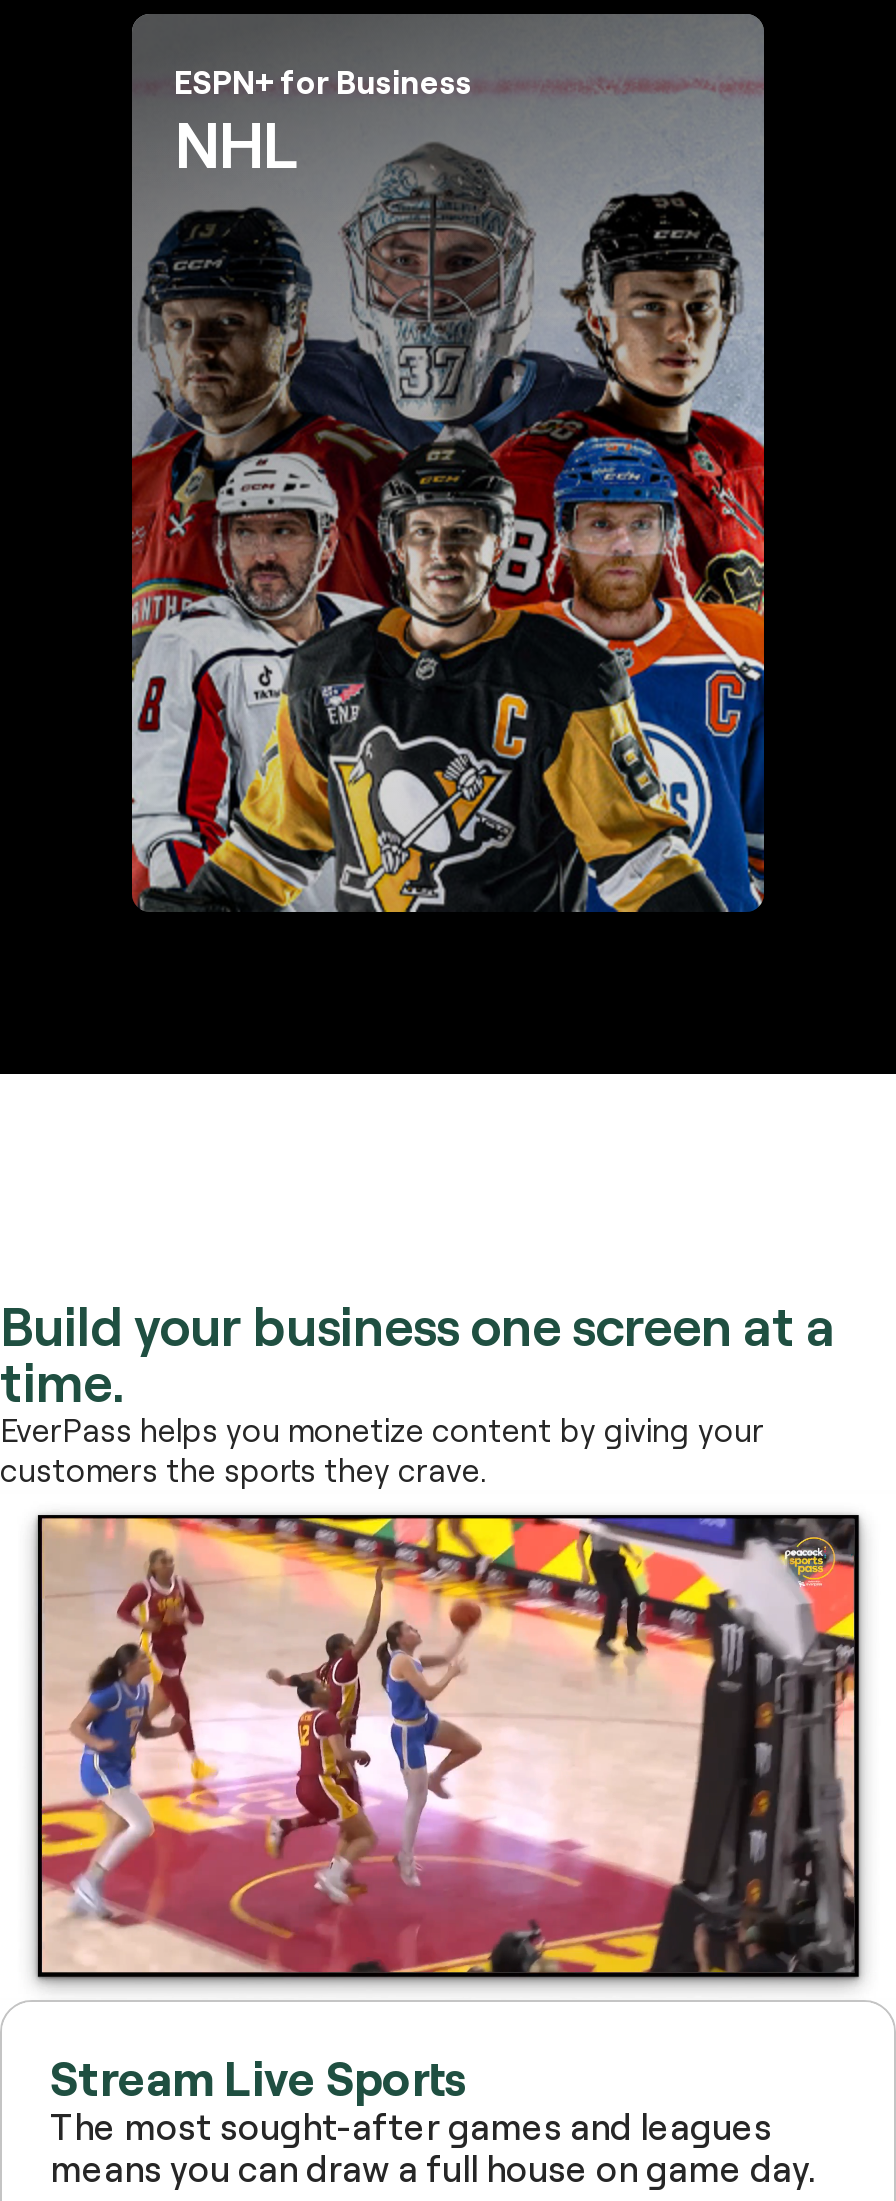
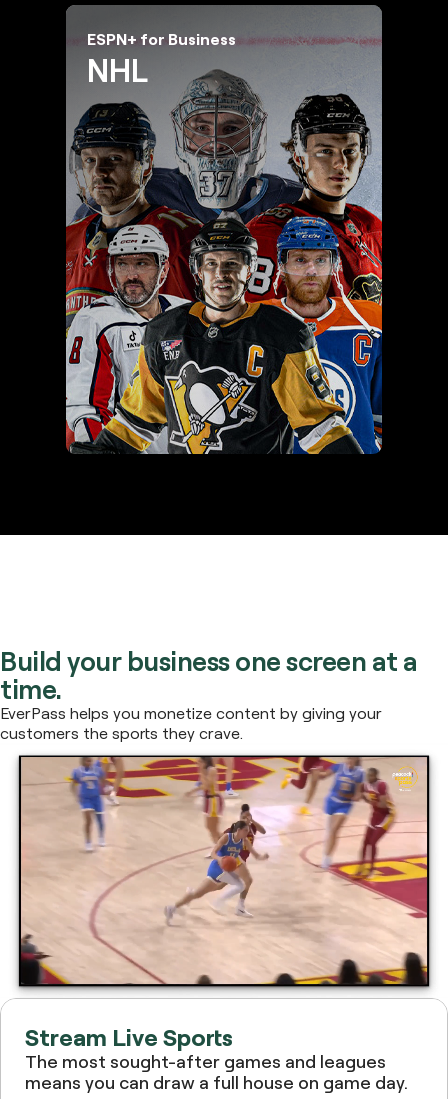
- [image]
+ [image]
